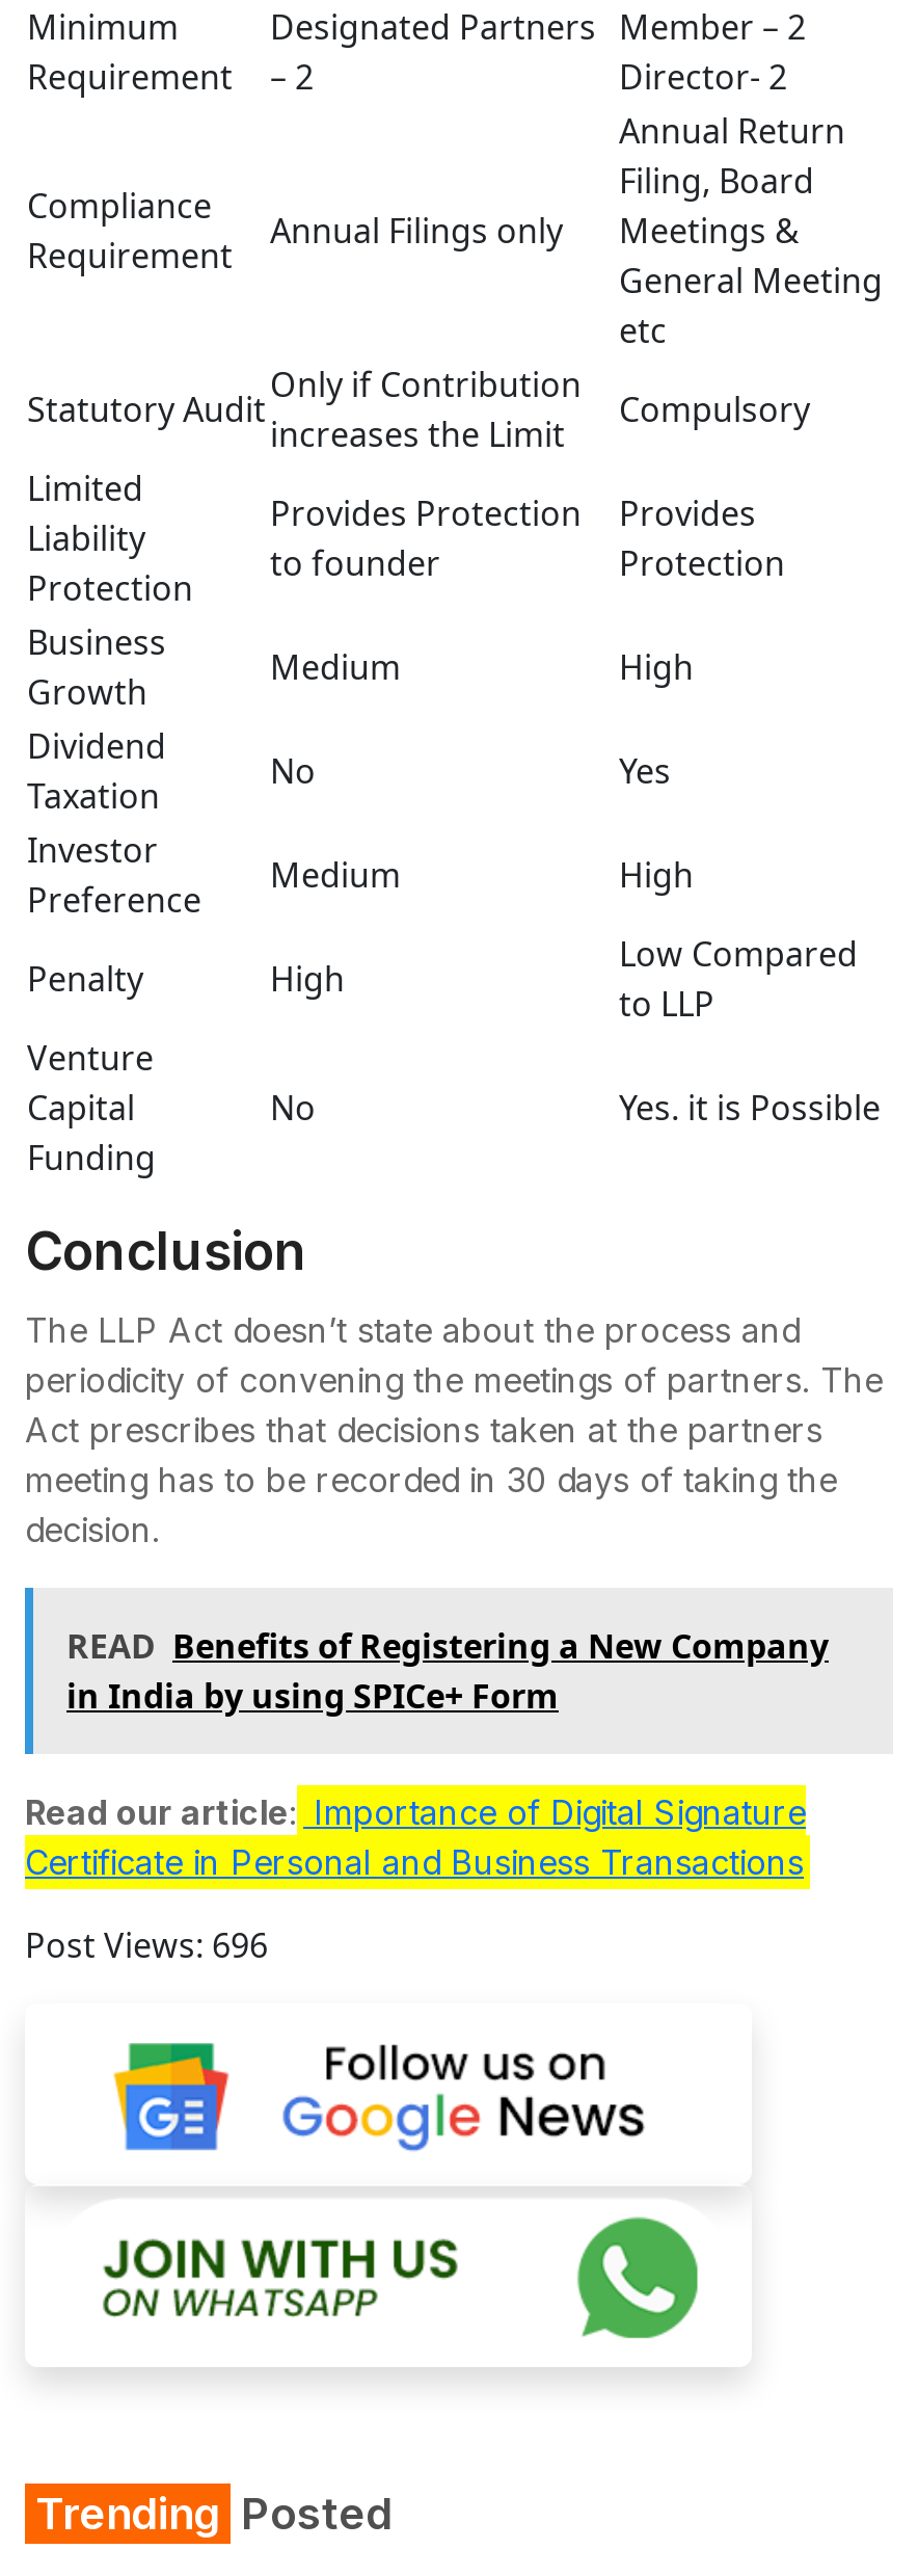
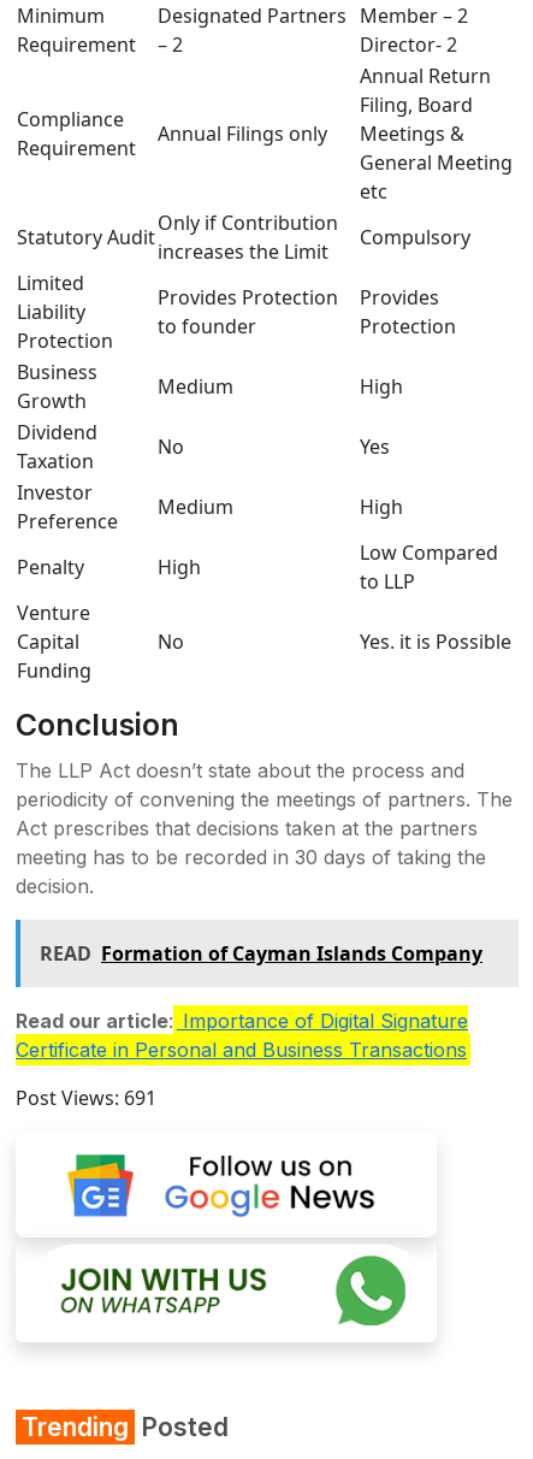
- READ Benefits of Registering a New Company
- in India by using SPICe+ Form
+ READ Formation of Cayman Islands Company

- Post Views: 696
+ Post Views: 691
